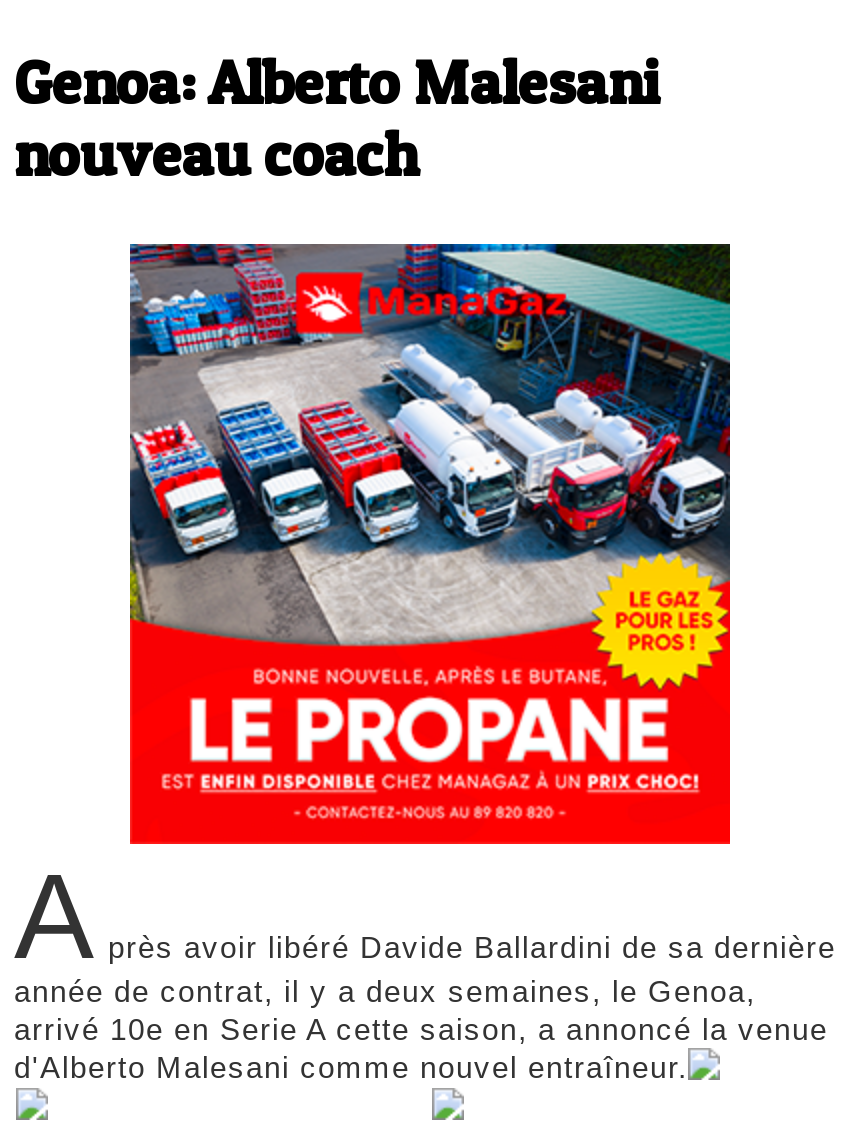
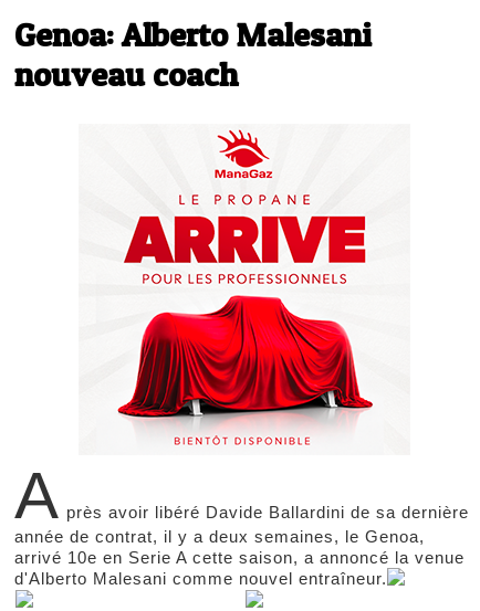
- [image]
+ [image]
